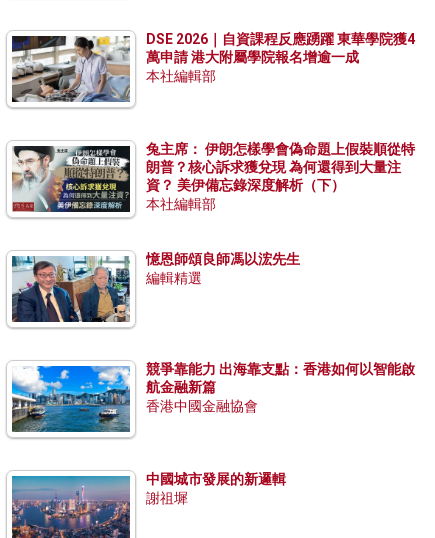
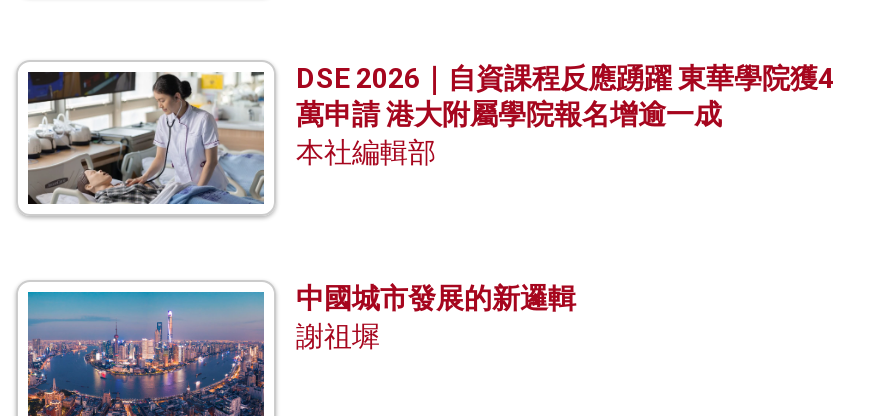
- [image]
- 兔主席： 伊朗怎樣學會偽命題上假裝順從特
- 朗普？核心訴求獲兌現 為何還得到大量注
- 資？ 美伊備忘錄深度解析（下）
- 本社編輯部
- 憶恩師頌良師馮以浤先生
- 編輯精選

- [image]

- [image]
- 競爭靠能力 出海靠支點：香港如何以智能啟
- 航金融新篇
- 香港中國金融協會
